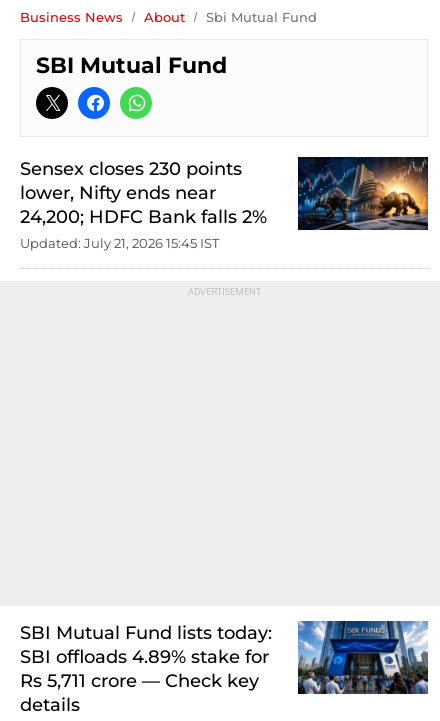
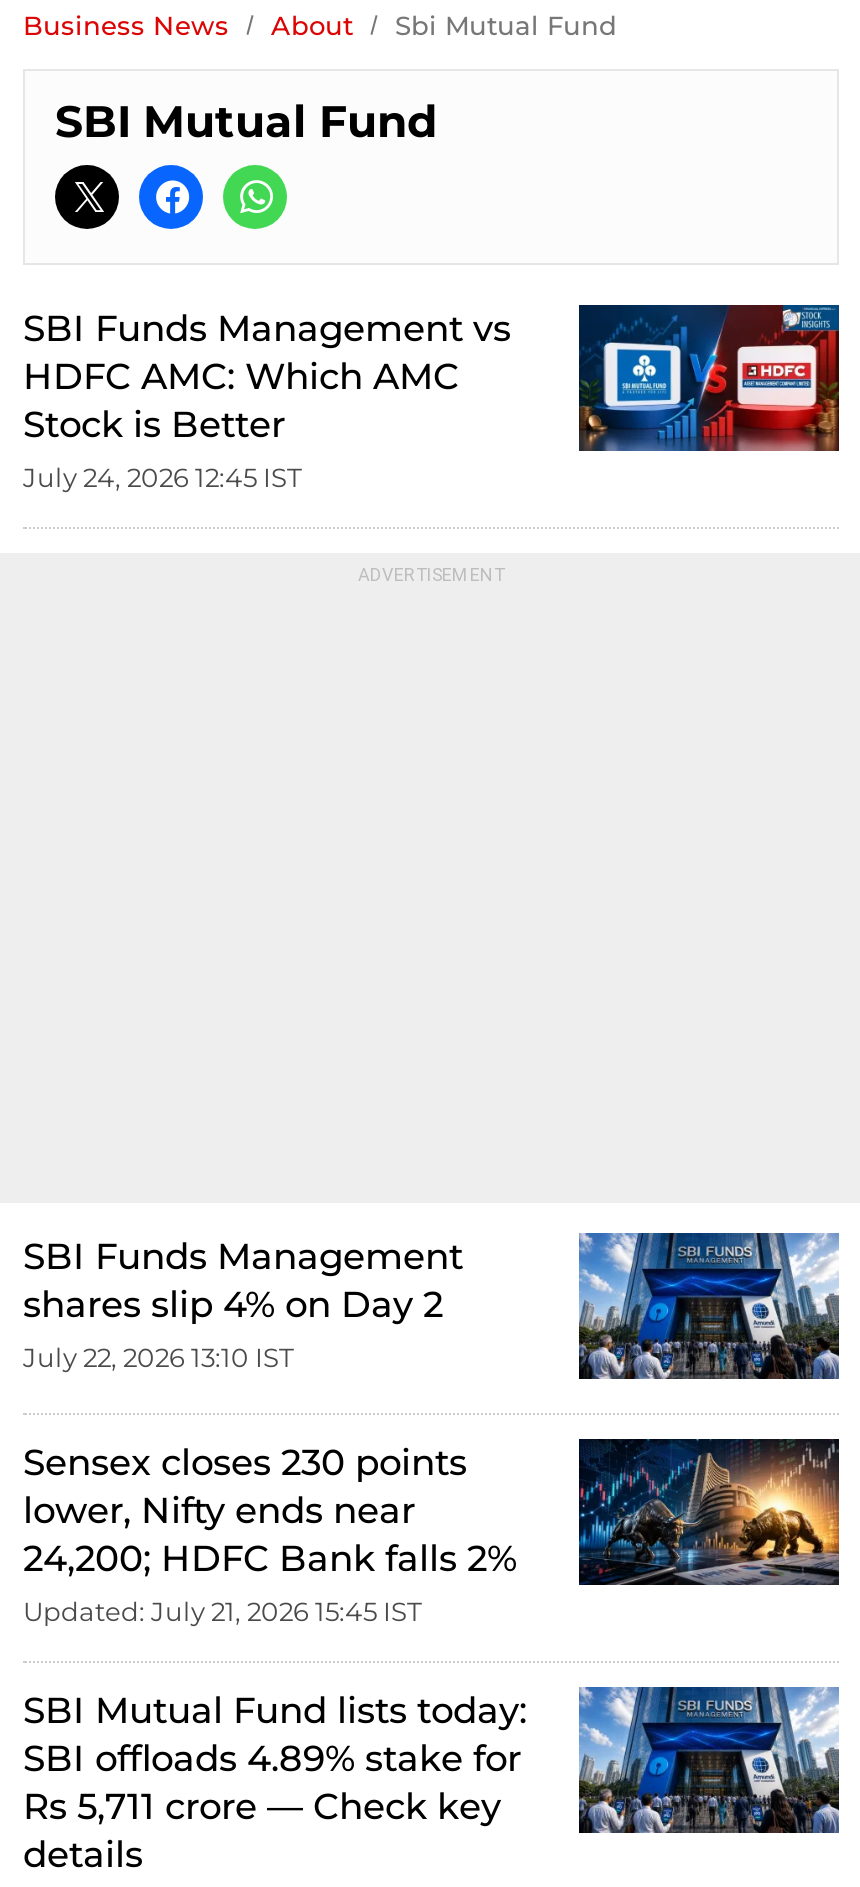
+ [image]
+ SBI Funds Management vs
+ HDFC AMC: Which AMC
+ Stock is Better
+ July 24, 2026 12:45 IST

+ SBI Funds Management
+ shares slip 4% on Day 2
+ July 22, 2026 13:10 IST

moved down: [image] | Sensex closes 230 points | lower, Nifty ends near | 24,200; HDFC Bank falls 2% | Updated: July 21, 2026 15:45 IST
